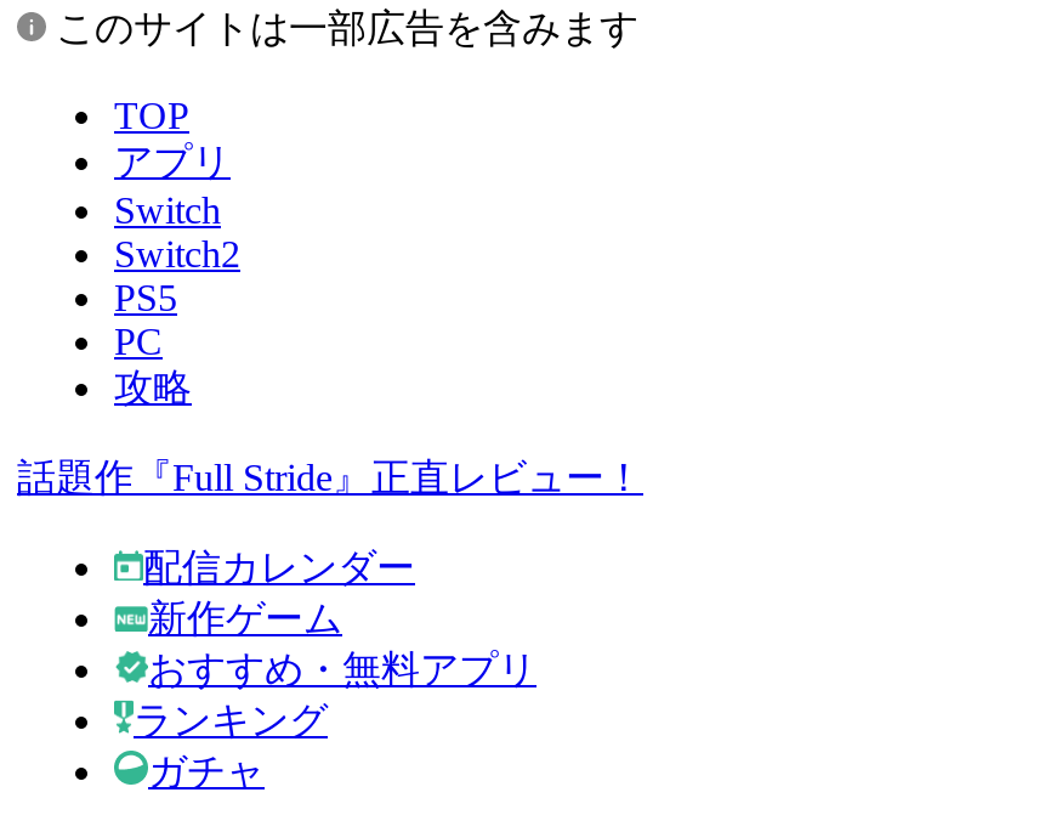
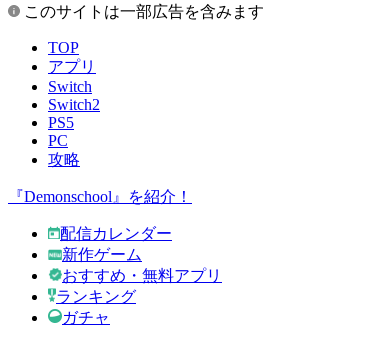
- 話題作『Full Stride』正直レビュー！
+ 『Demonschool』を紹介！
